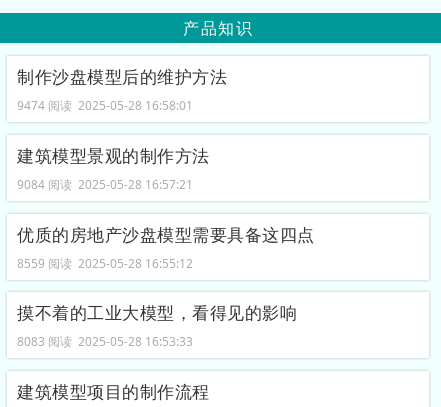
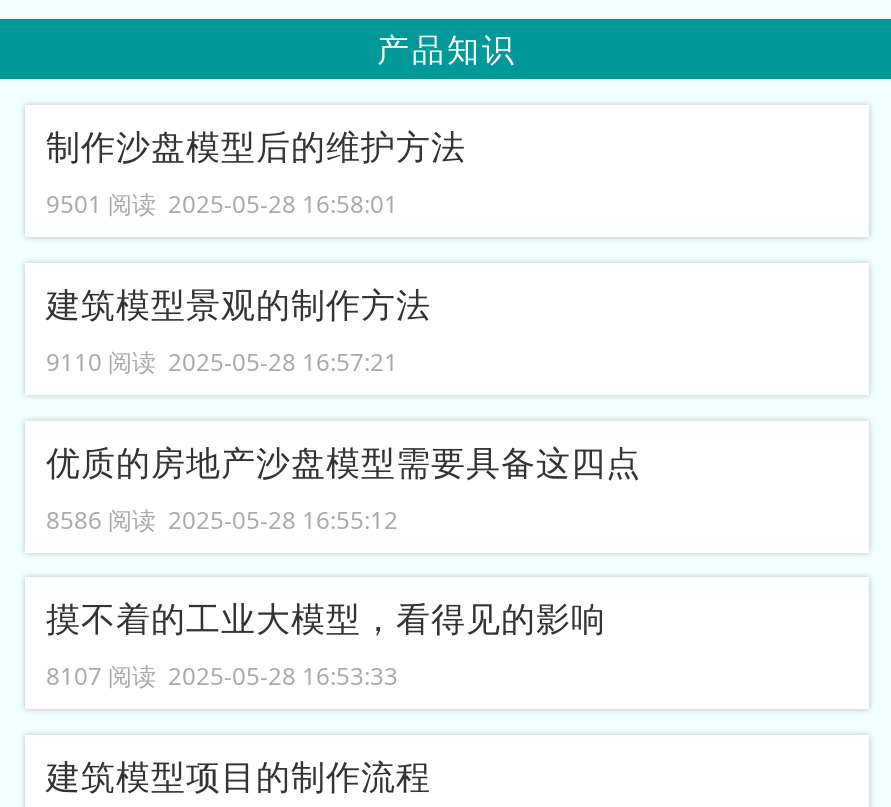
- 9474 阅读 2025-05-28 16:58:01
+ 9501 阅读 2025-05-28 16:58:01

- 9084 阅读 2025-05-28 16:57:21
+ 9110 阅读 2025-05-28 16:57:21

- 8559 阅读 2025-05-28 16:55:12
+ 8586 阅读 2025-05-28 16:55:12

- 8083 阅读 2025-05-28 16:53:33
+ 8107 阅读 2025-05-28 16:53:33
